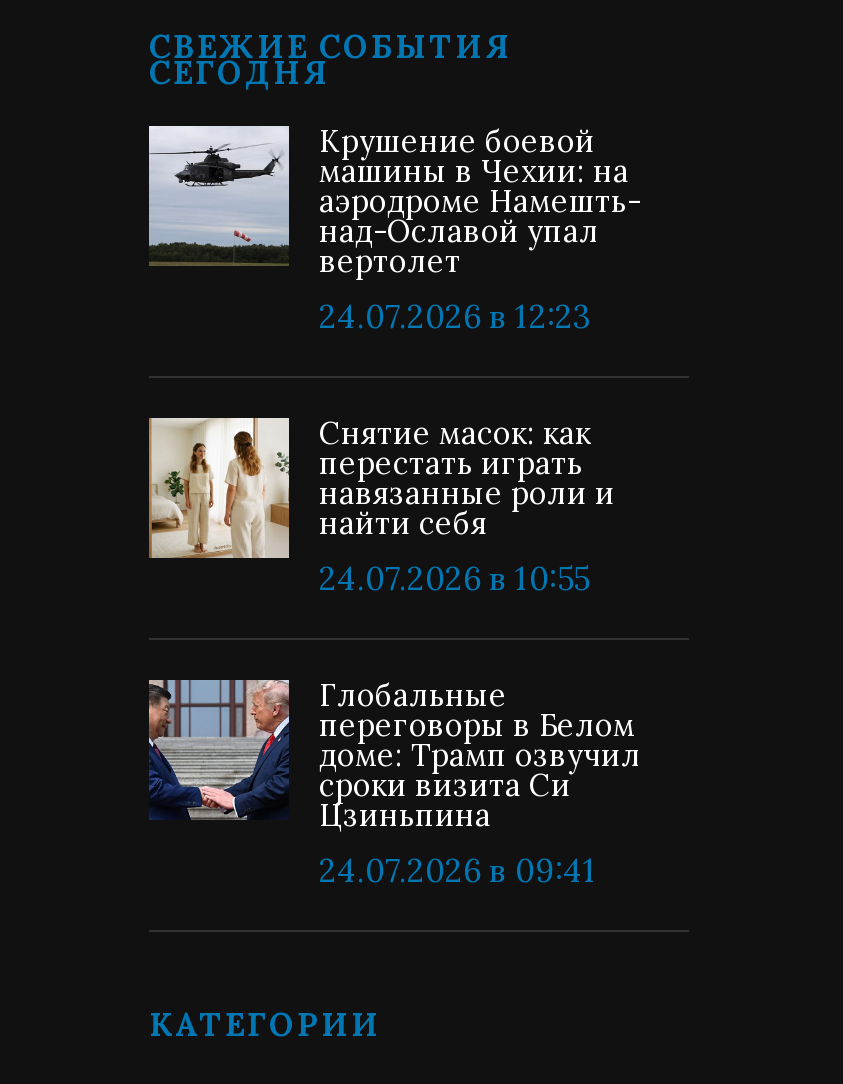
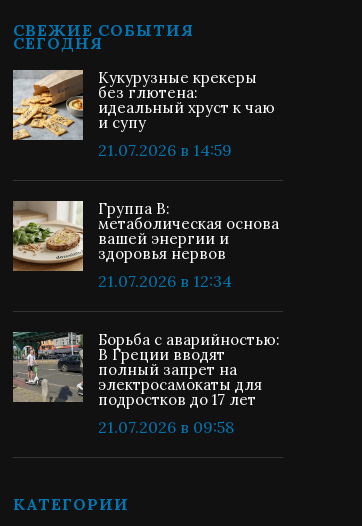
- [image]
- Крушение боевой
- машины в Чехии: на
- аэродроме Намешть-
- над-Ославой упал
- вертолет
- 24.07.2026 в 12:23
+ [image]
+ Кукурузные крекеры
+ без глютена:
+ идеальный хруст к чаю
+ и супу
+ 21.07.2026 в 14:59

- [image]
- Снятие масок: как
- перестать играть
- навязанные роли и
- найти себя
- 24.07.2026 в 10:55
+ [image]
+ Группа В:
+ метаболическая основа
+ вашей энергии и
+ здоровья нервов
+ 21.07.2026 в 12:34

- [image]
- Глобальные
- переговоры в Белом
- доме: Трамп озвучил
- сроки визита Си
- Цзиньпина
- 24.07.2026 в 09:41
+ [image]
+ Борьба с аварийностью:
+ В Греции вводят
+ полный запрет на
+ электросамокаты для
+ подростков до 17 лет
+ 21.07.2026 в 09:58
